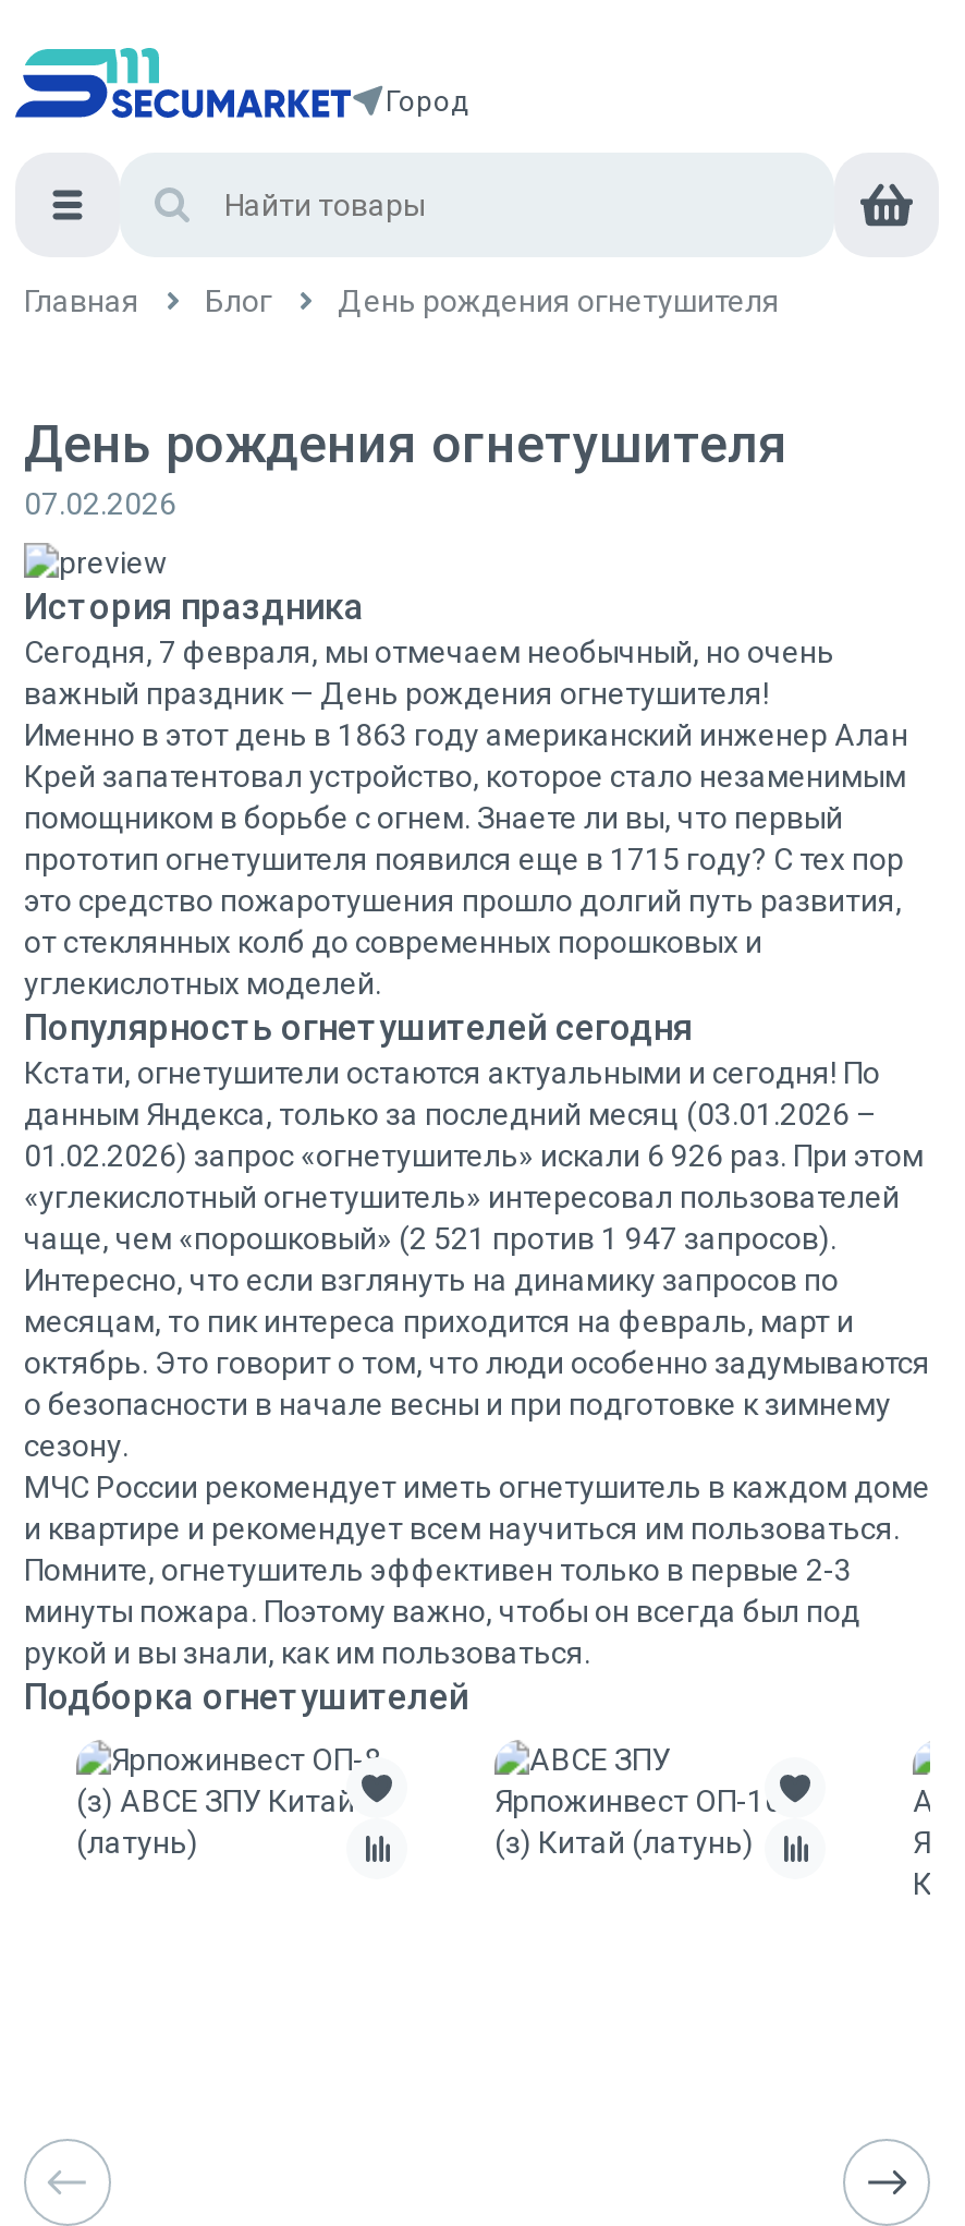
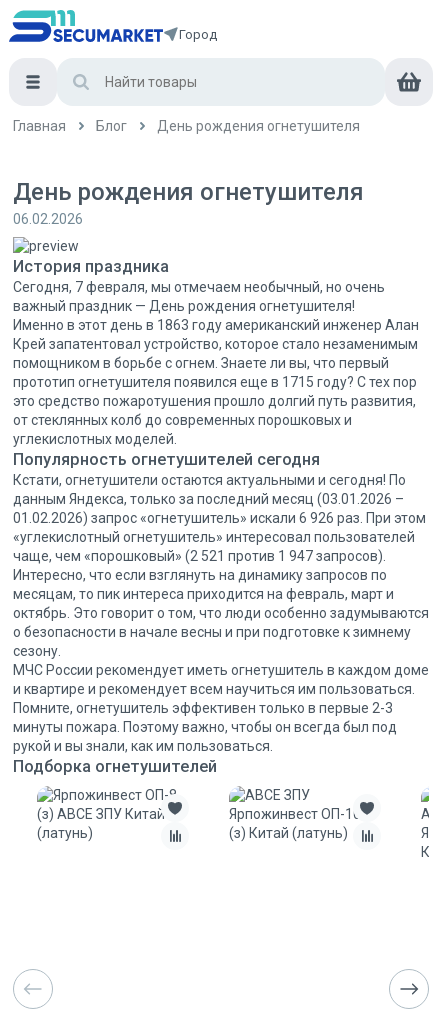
- 07.02.2026
+ 06.02.2026
